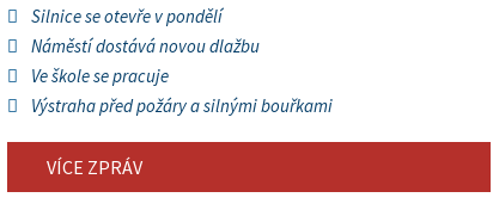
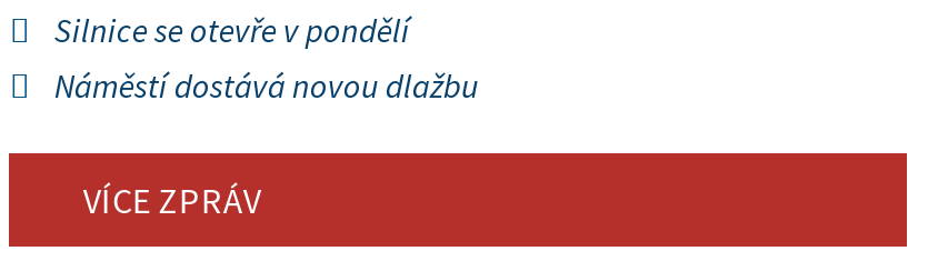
- Ve škole se pracuje
- Výstraha před požáry a silnými bouřkami
